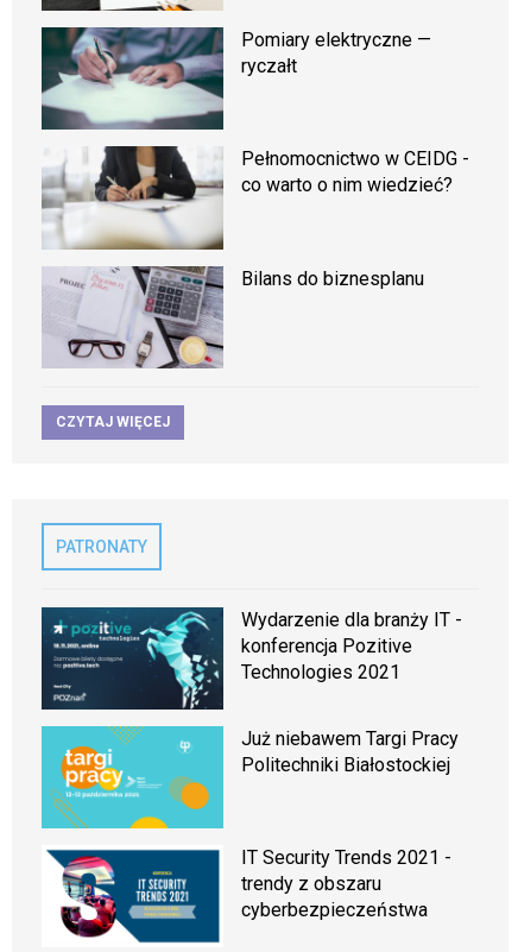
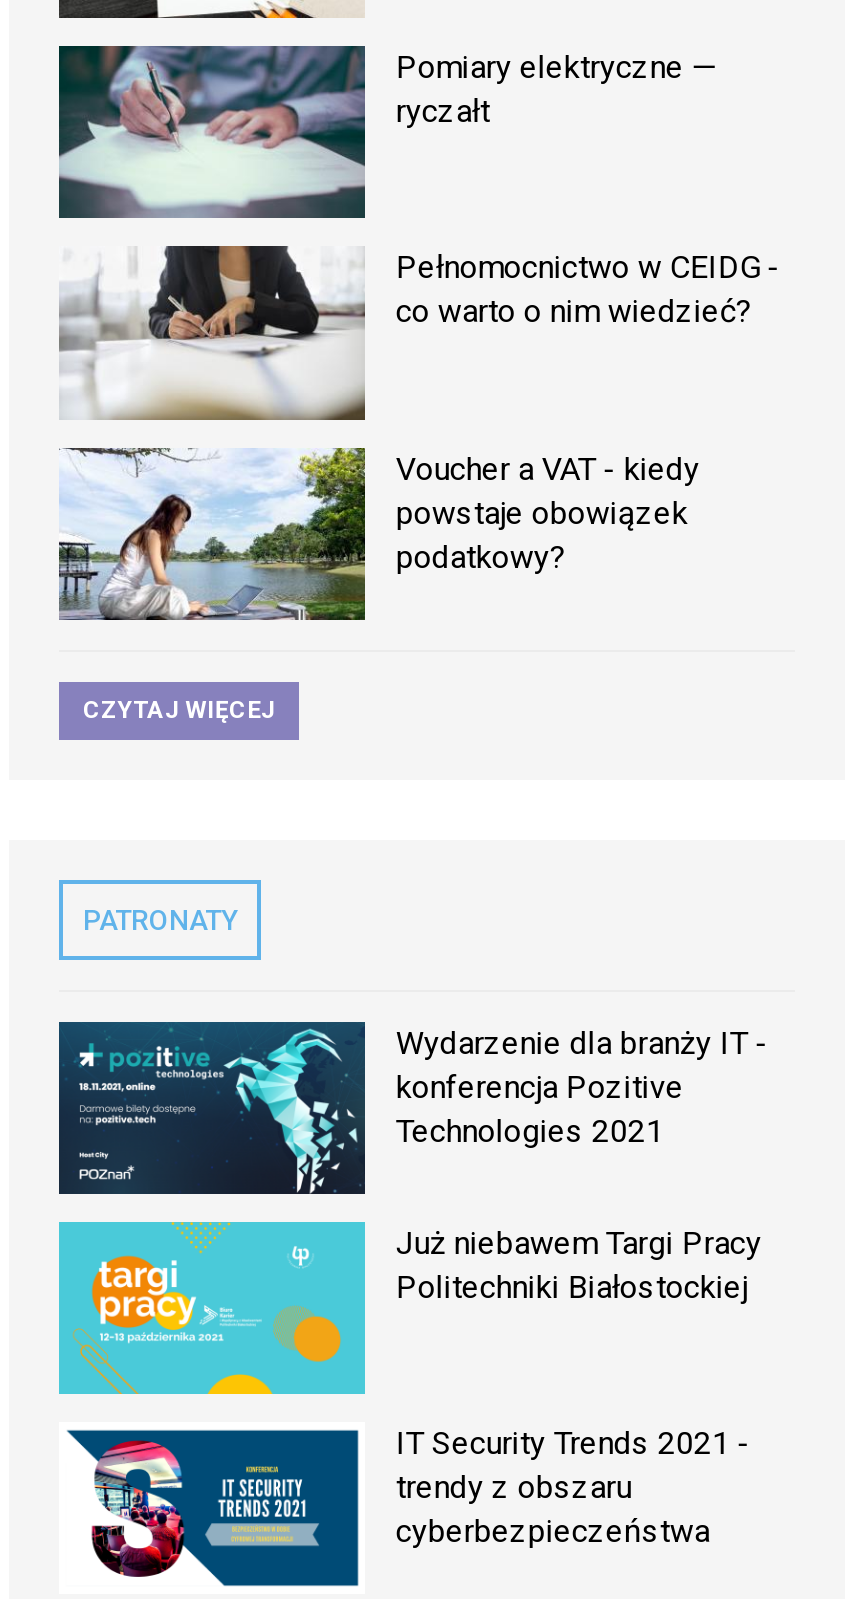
- [image]
- Bilans do biznesplanu
+ [image]
+ Voucher a VAT - kiedy
+ powstaje obowiązek
+ podatkowy?
